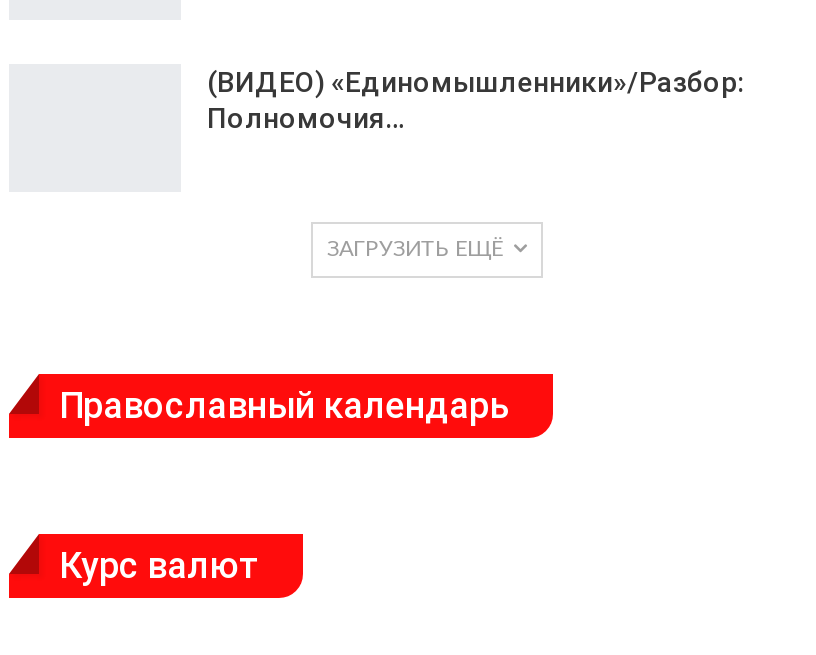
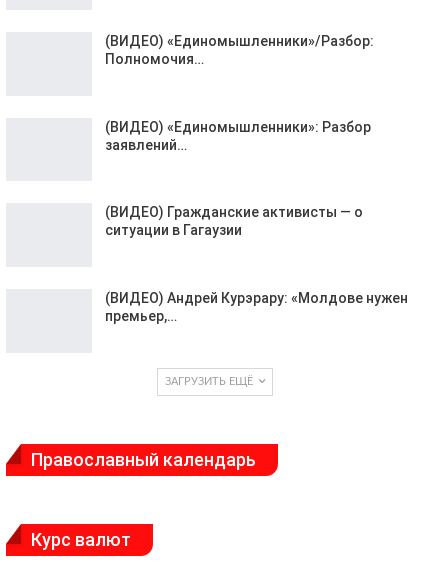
+ (ВИДЕО) «Единомышленники»: Разбор
+ заявлений…

+ (ВИДЕО) Гражданские активисты — о
+ ситуации в Гагаузии

+ (ВИДЕО) Андрей Курэрару: «Молдове нужен
+ премьер,…
